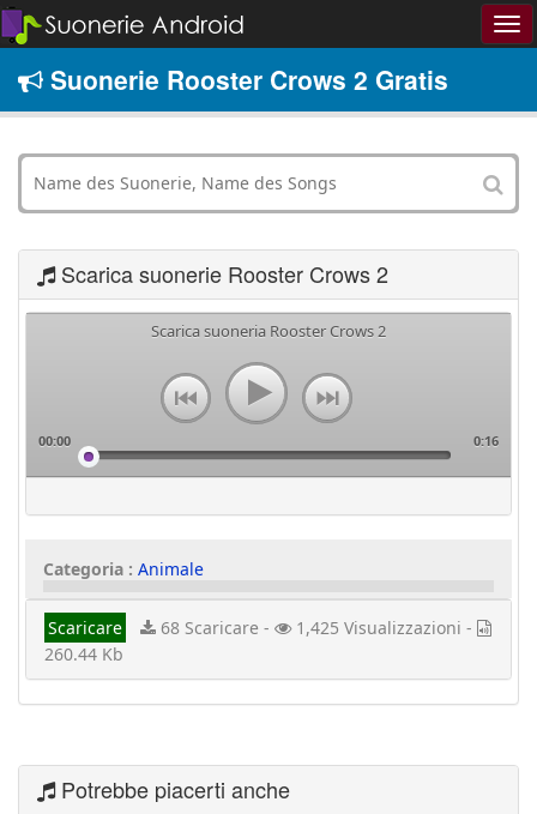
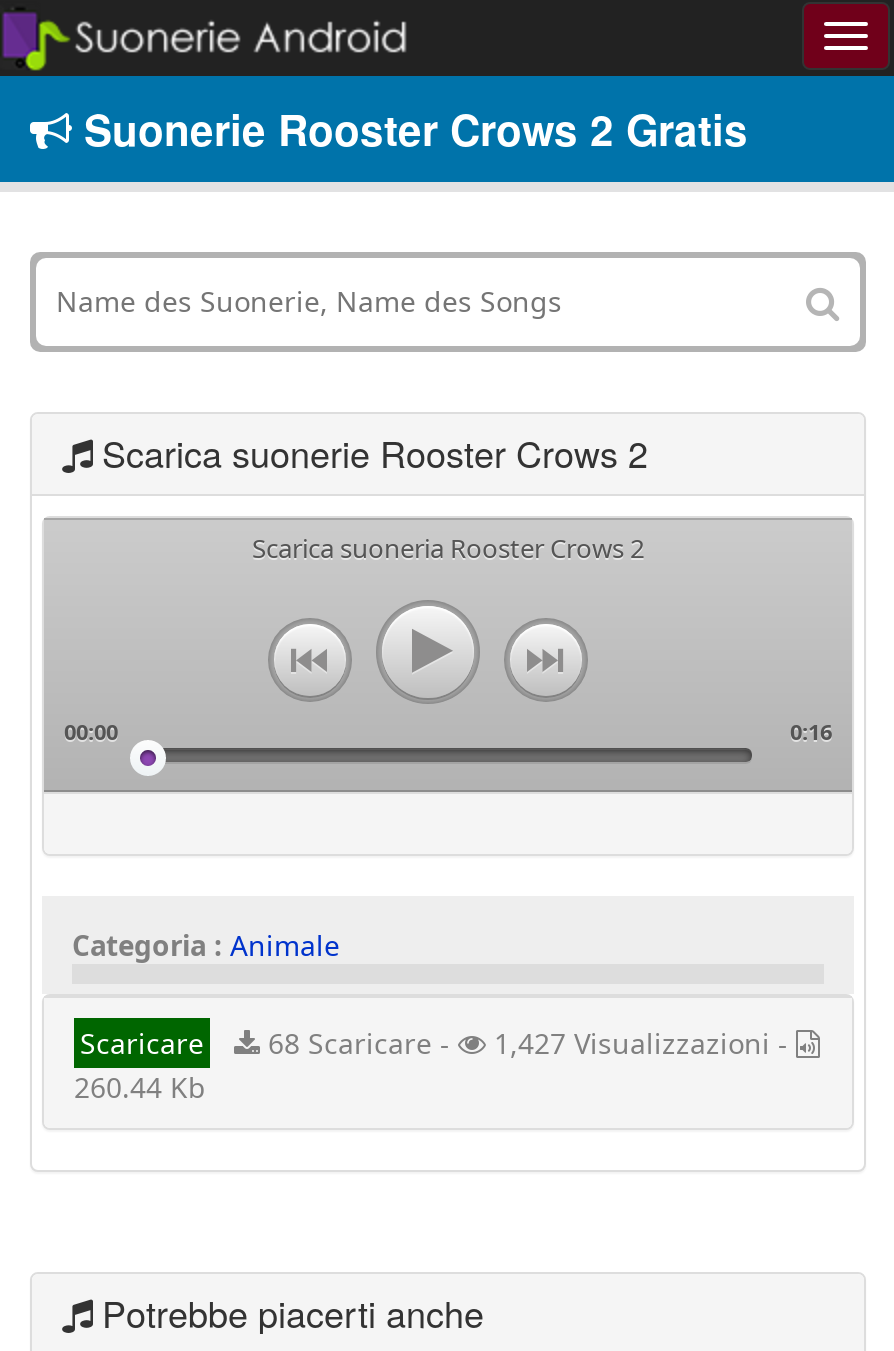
- 1,425 Visualizzazioni -
+ 1,427 Visualizzazioni -
